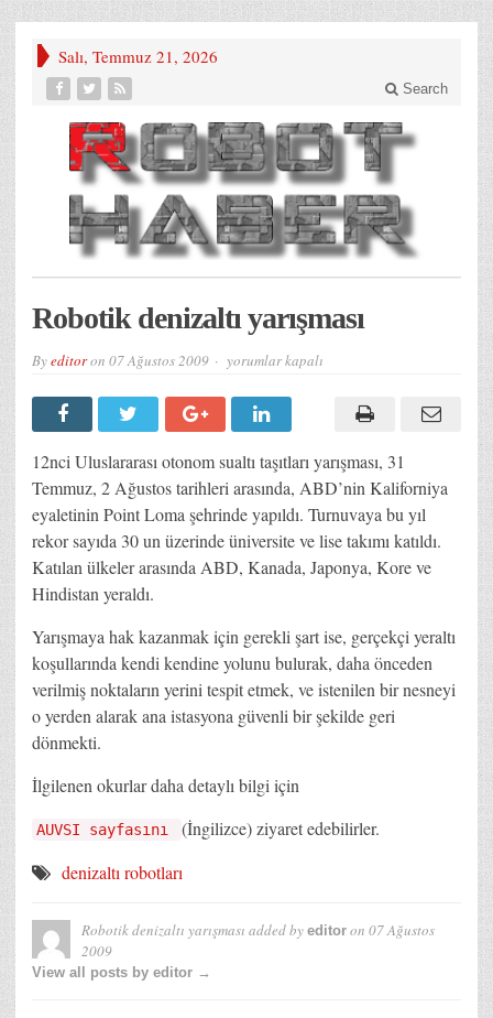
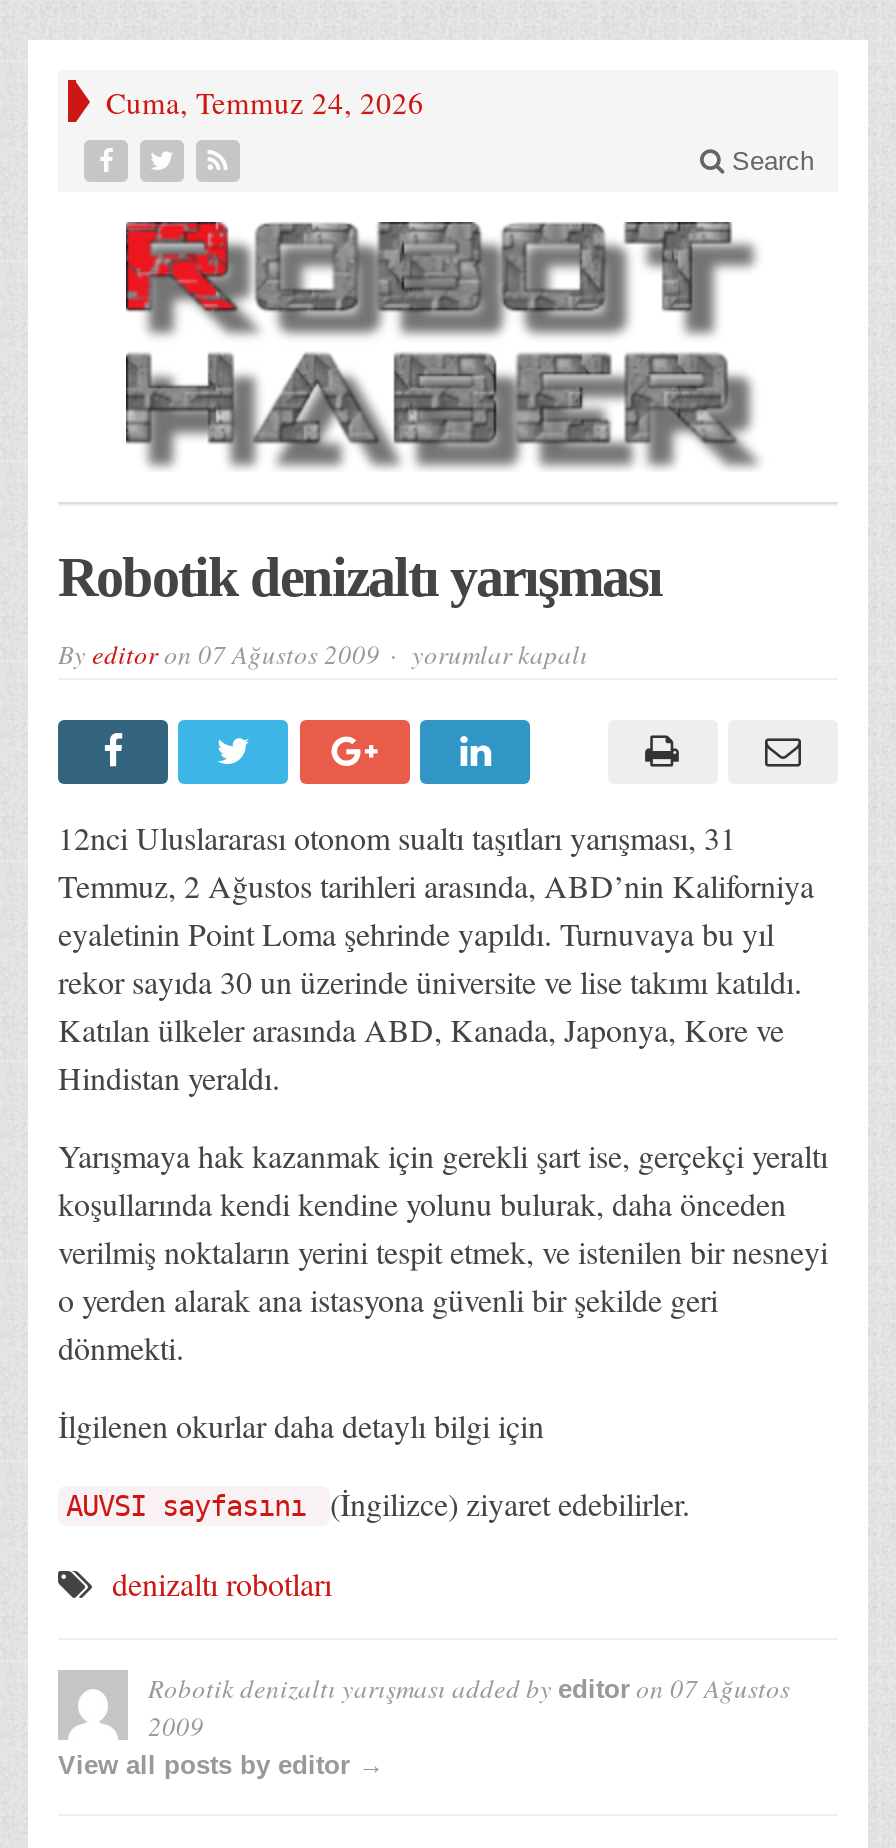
- Salı, Temmuz 21, 2026
+ Cuma, Temmuz 24, 2026
